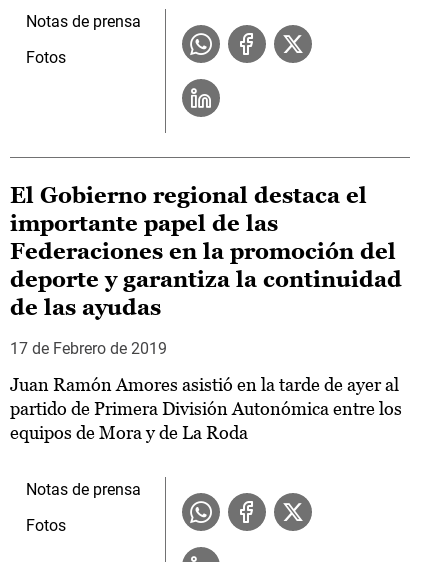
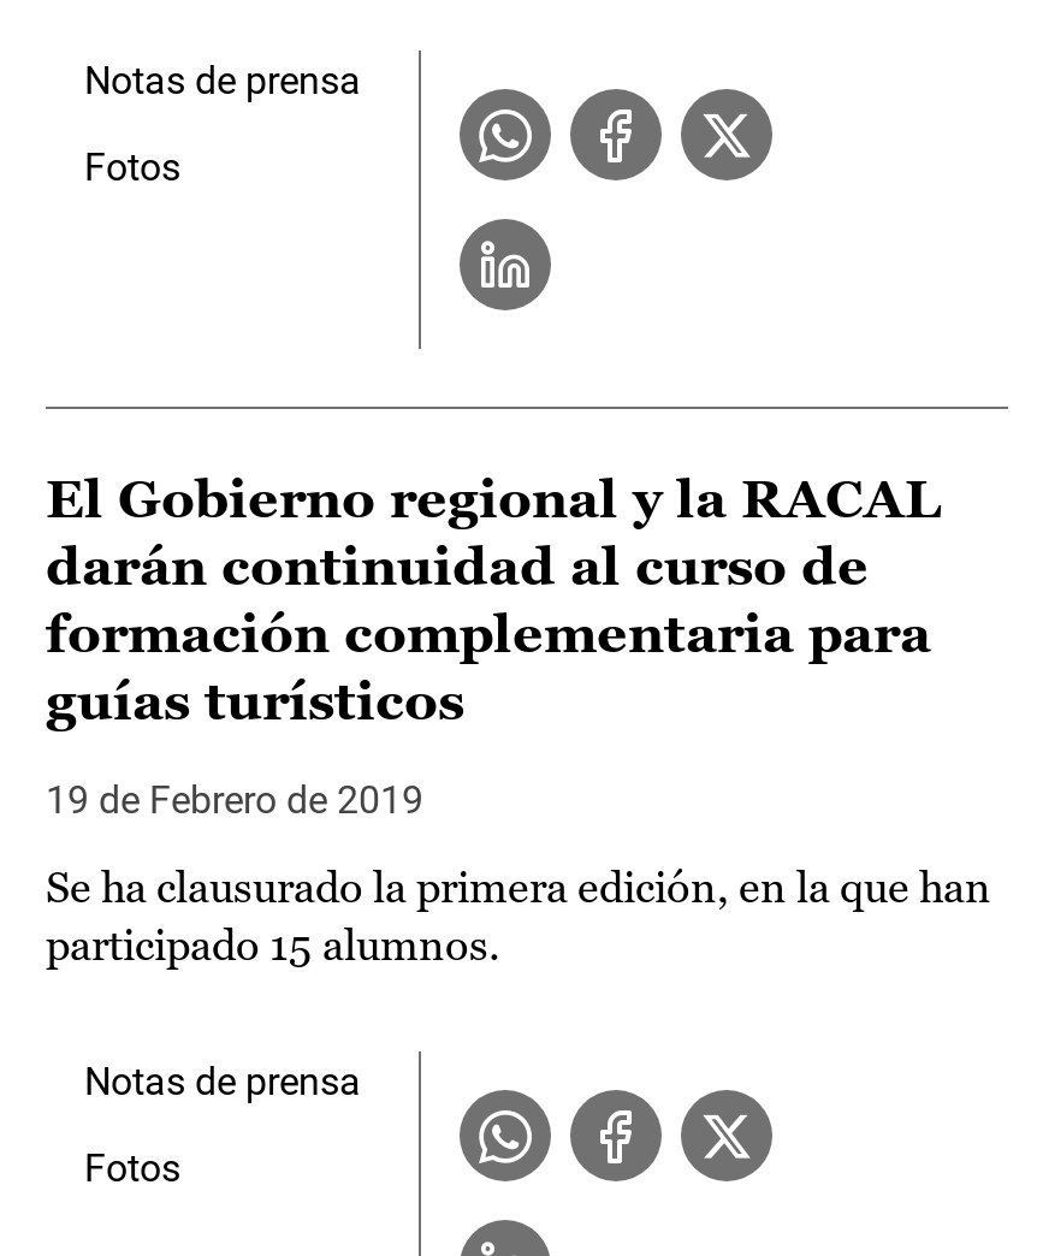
- El Gobierno regional destaca el
- importante papel de las
- Federaciones en la promoción del
- deporte y garantiza la continuidad
- de las ayudas
+ El Gobierno regional y la RACAL
+ darán continuidad al curso de
+ formación complementaria para
+ guías turísticos

- 17 de Febrero de 2019
+ 19 de Febrero de 2019

- Juan Ramón Amores asistió en la tarde de ayer al
- partido de Primera División Autonómica entre los
- equipos de Mora y de La Roda
+ Se ha clausurado la primera edición, en la que han
+ participado 15 alumnos.
